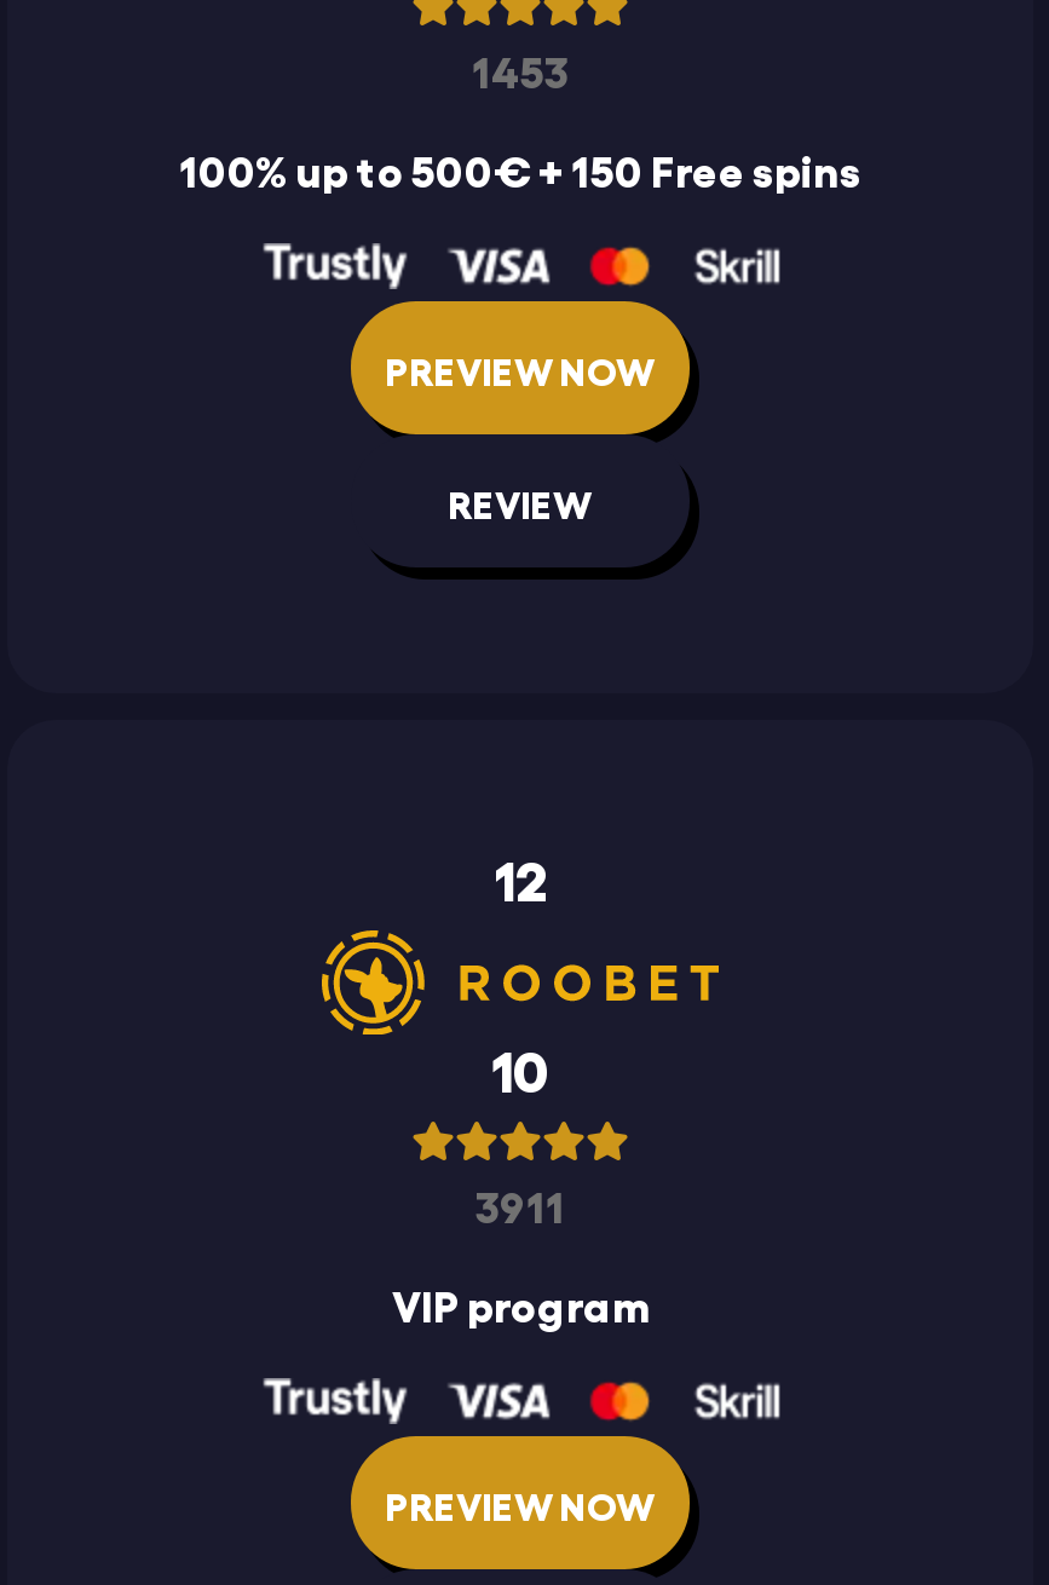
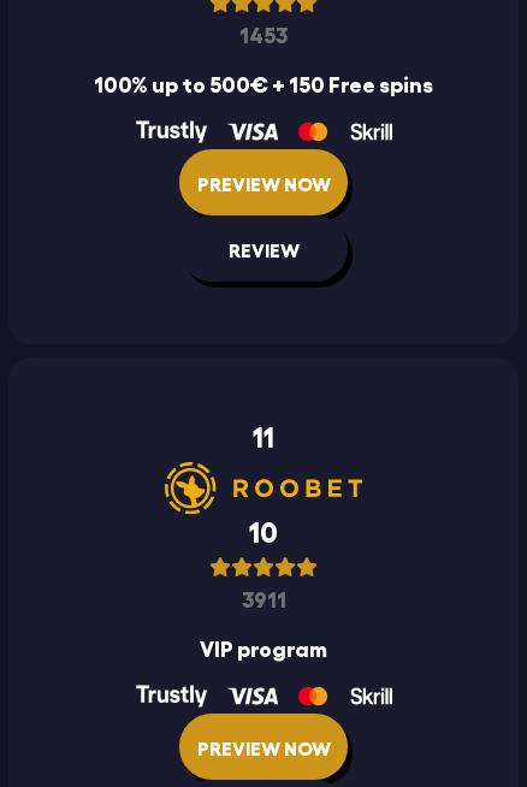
- 12
+ 11
